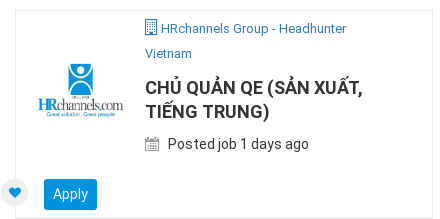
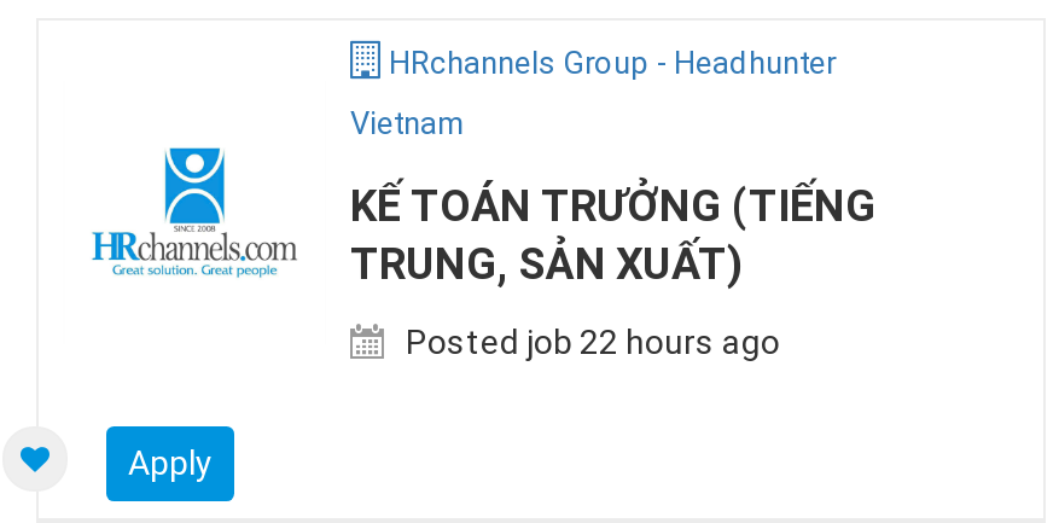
- CHỦ QUẢN QE (SẢN XUẤT,
- TIẾNG TRUNG)
+ KẾ TOÁN TRƯỞNG (TIẾNG
+ TRUNG, SẢN XUẤT)

- Posted job 1 days ago
+ Posted job 22 hours ago
